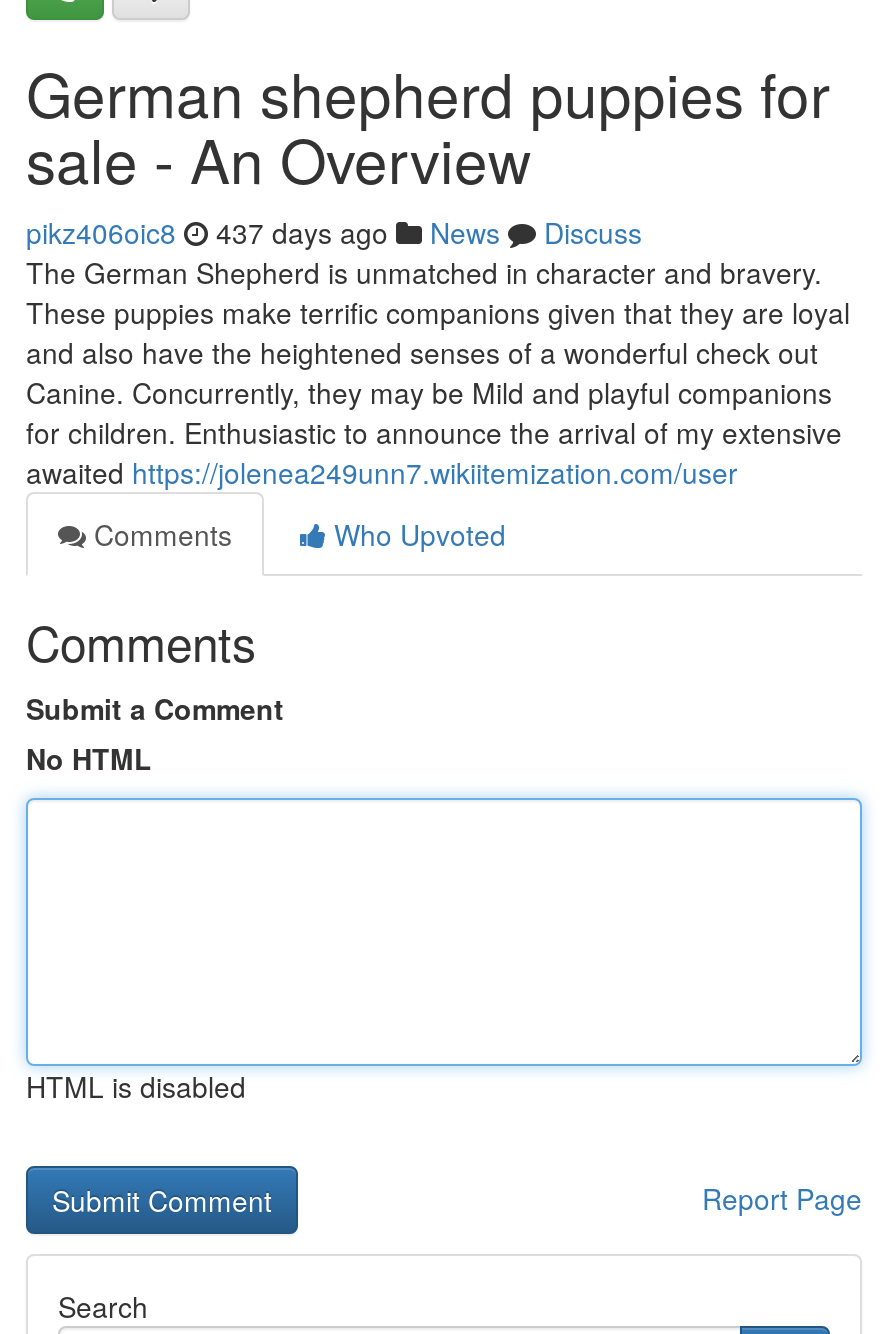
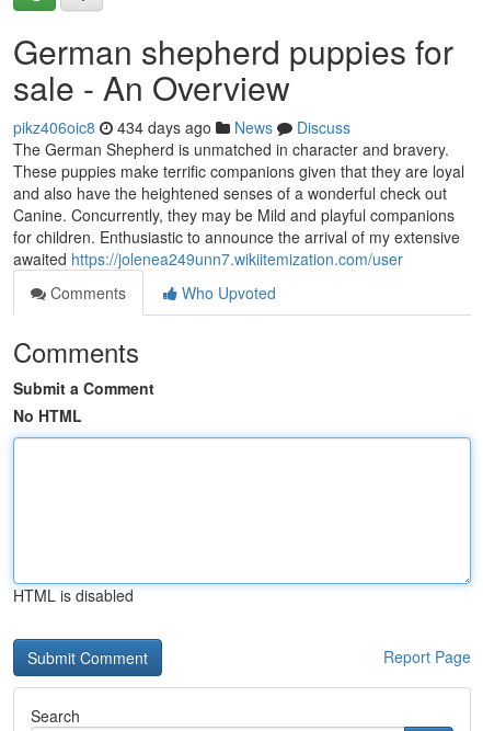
- pikz406oic8 437 days ago News Discuss
+ pikz406oic8 434 days ago News Discuss
